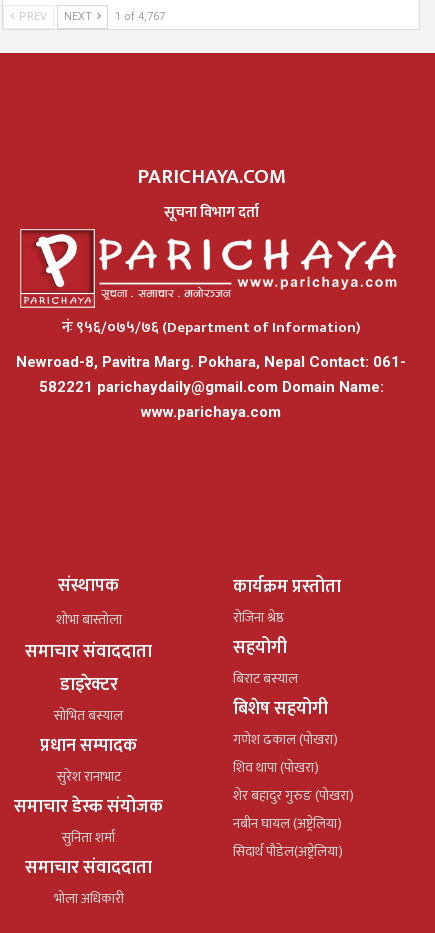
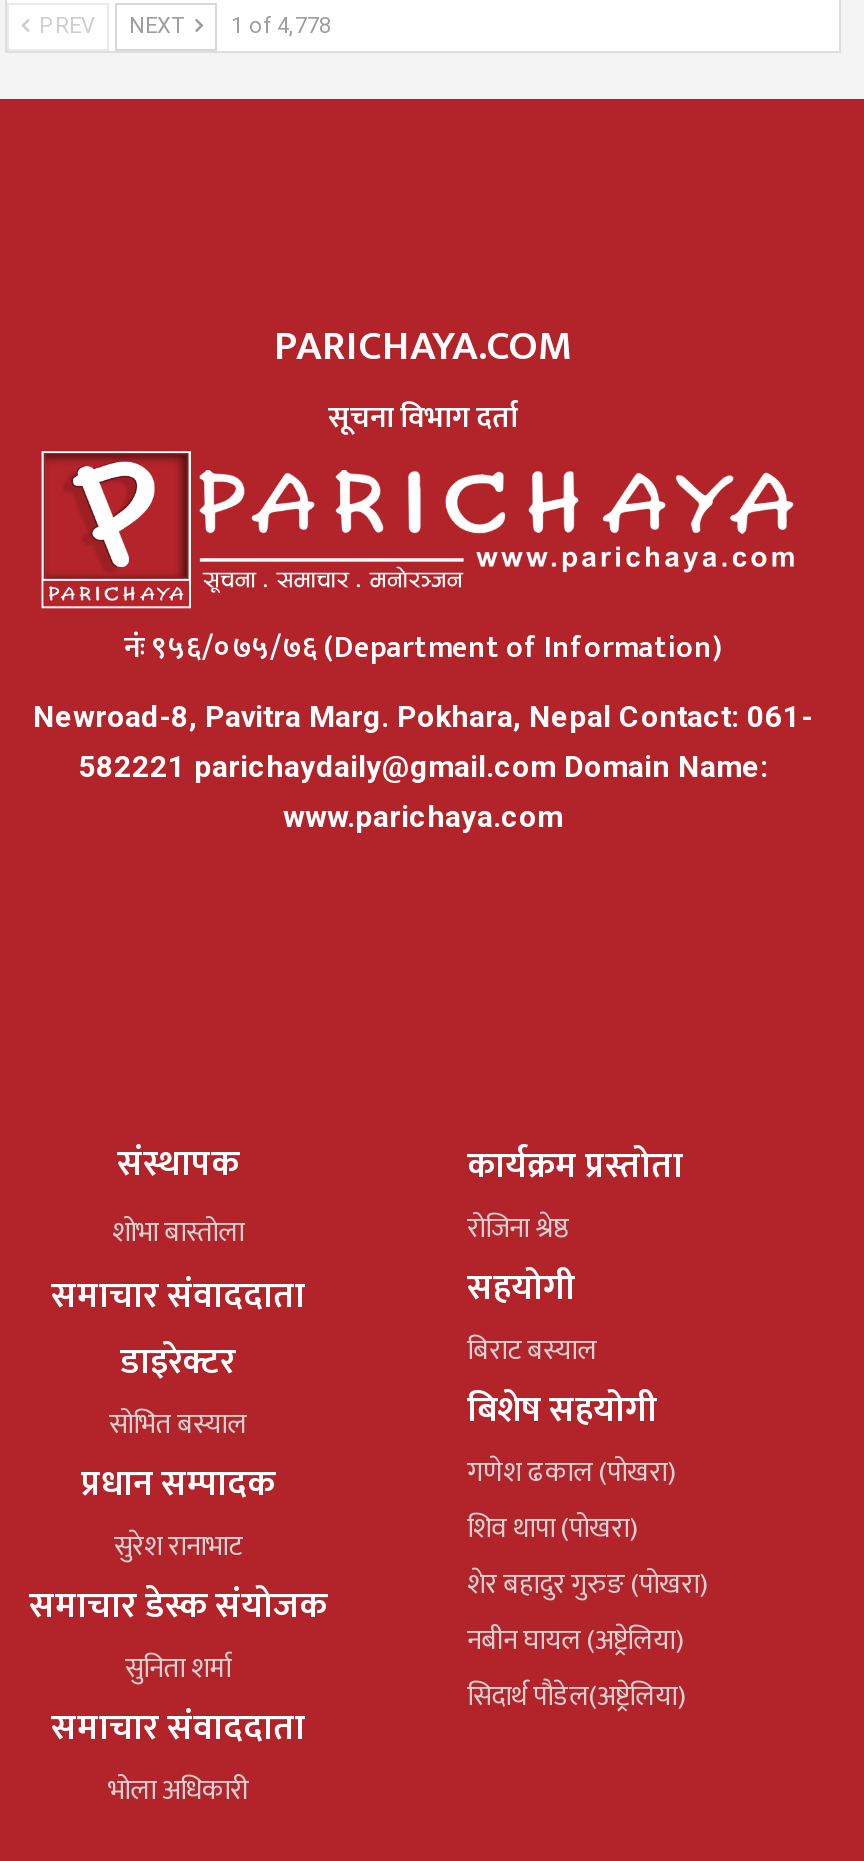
- PREV NEXT 1 of 4,767
+ PREV NEXT 1 of 4,778
